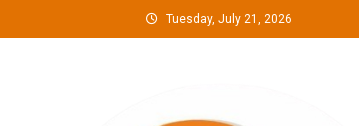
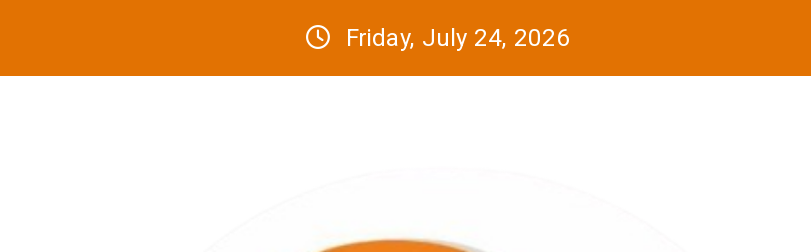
- Tuesday, July 21, 2026
+ Friday, July 24, 2026
